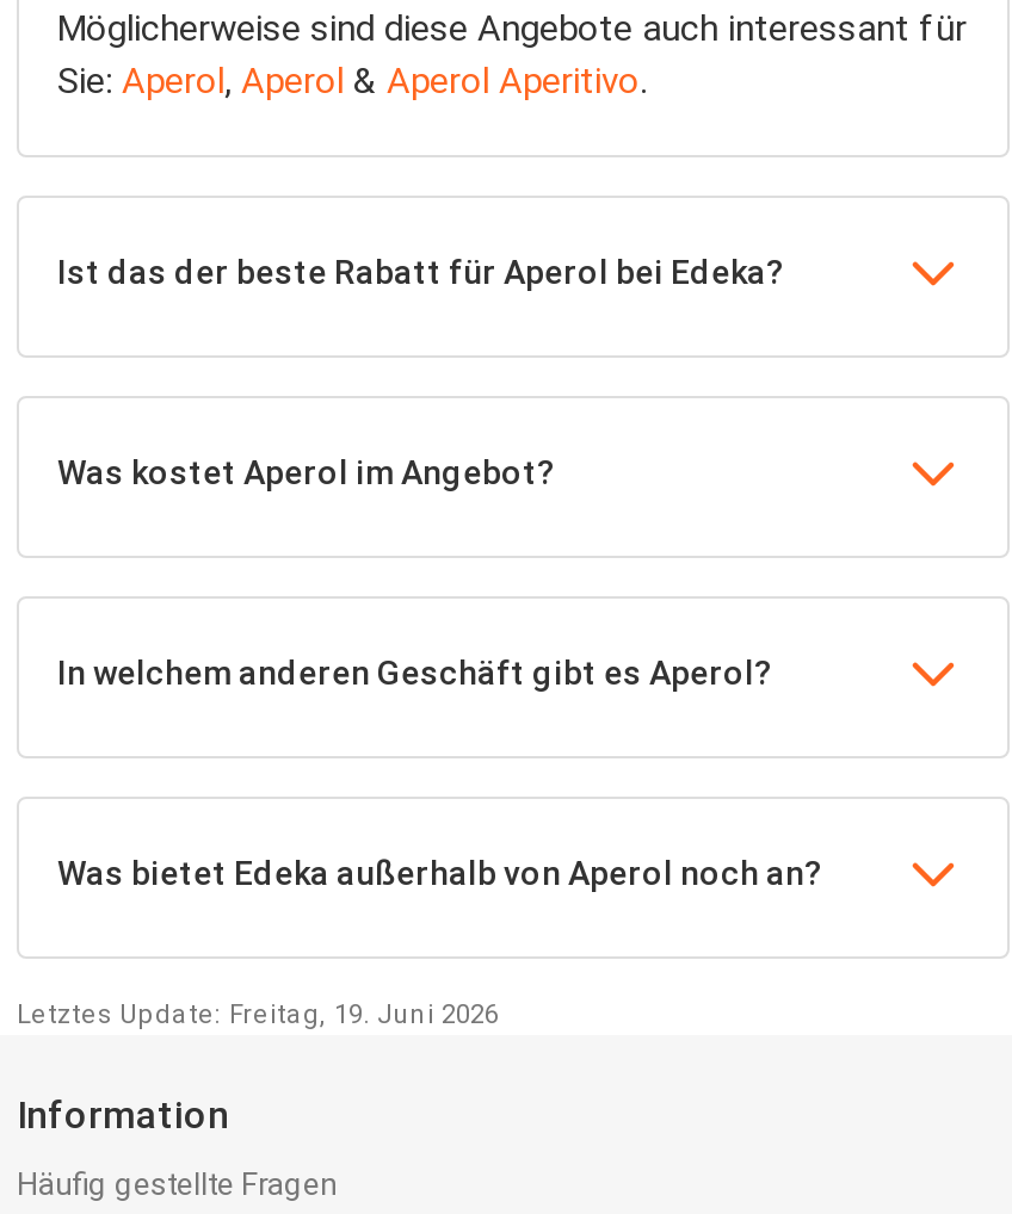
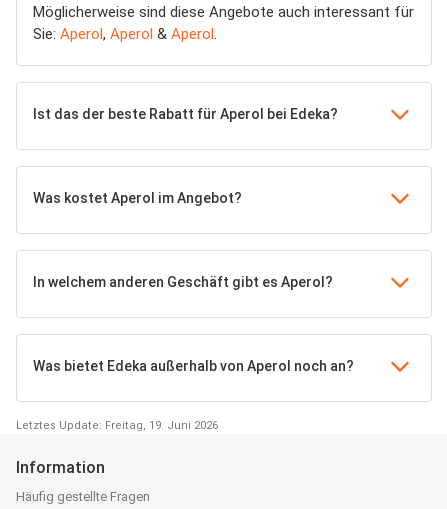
- Sie: Aperol, Aperol & Aperol Aperitivo.
+ Sie: Aperol, Aperol & Aperol.
